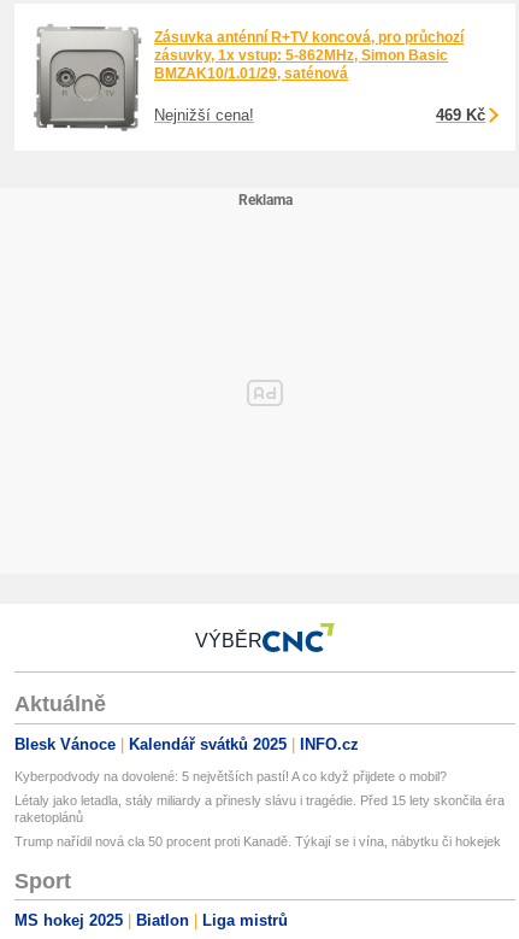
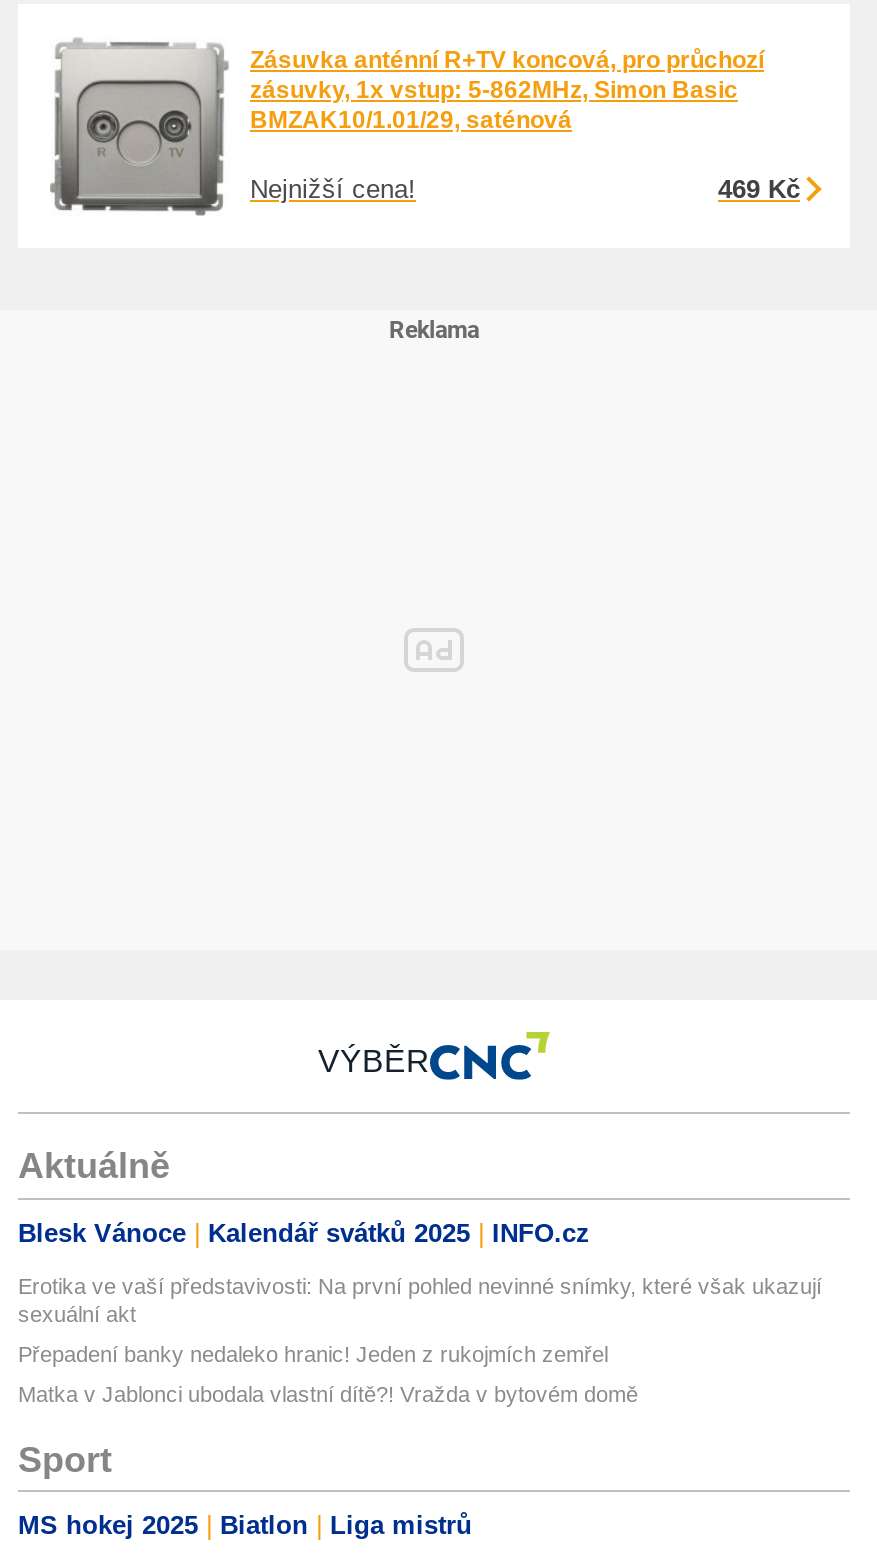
- Kyberpodvody na dovolené: 5 největších pastí! A co když přijdete o mobil?
+ Erotika ve vaší představivosti: Na první pohled nevinné snímky, které však ukazují
+ sexuální akt

- Létaly jako letadla, stály miliardy a přinesly slávu i tragédie. Před 15 lety skončila éra
- raketoplánů
+ Přepadení banky nedaleko hranic! Jeden z rukojmích zemřel

- Trump nařídil nová cla 50 procent proti Kanadě. Týkají se i vína, nábytku či hokejek
+ Matka v Jablonci ubodala vlastní dítě?! Vražda v bytovém domě
